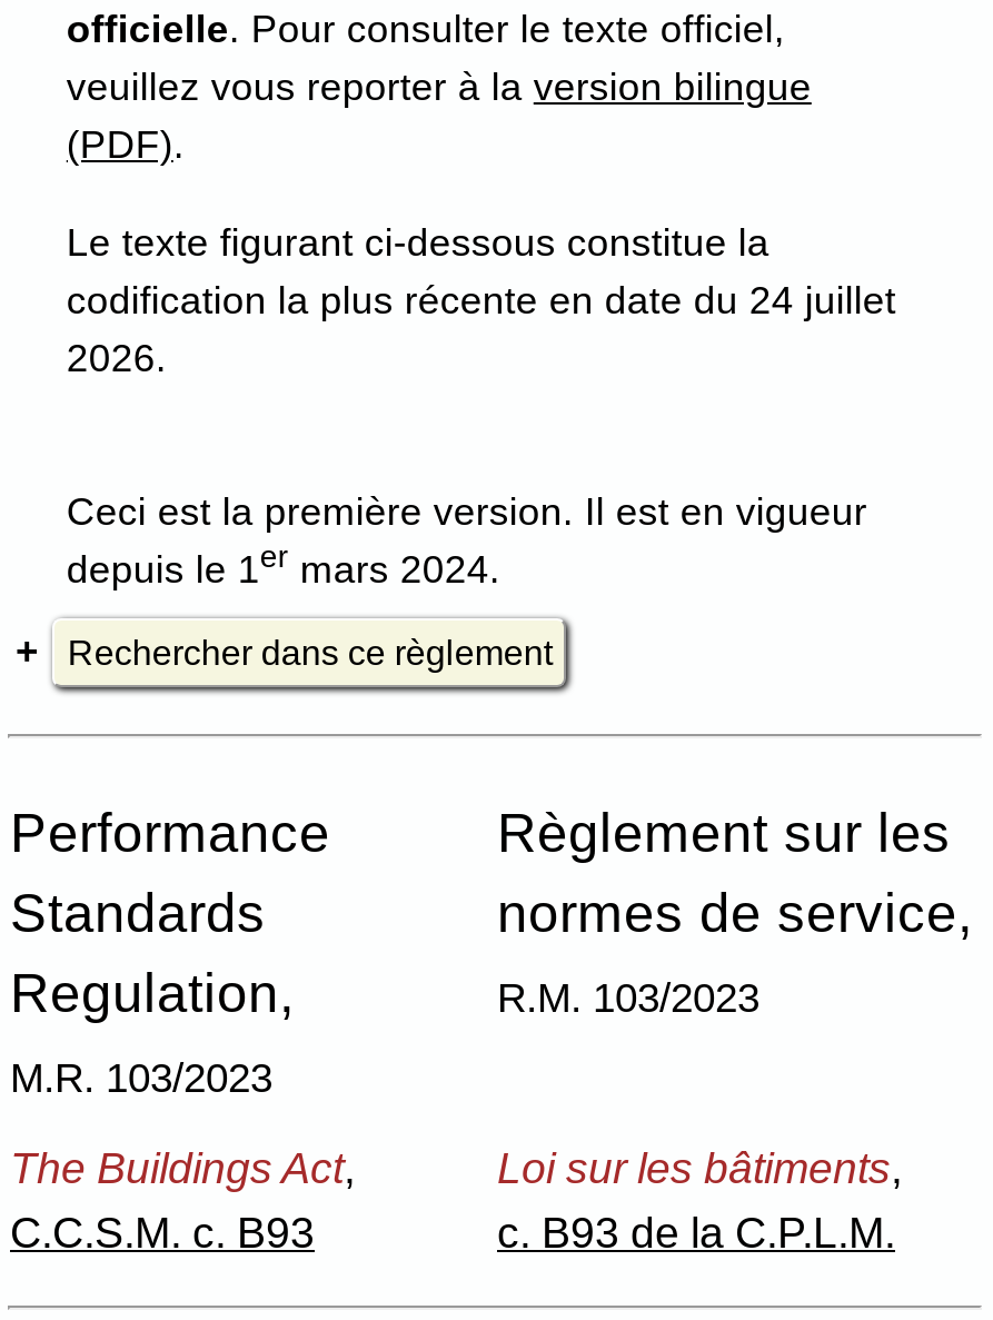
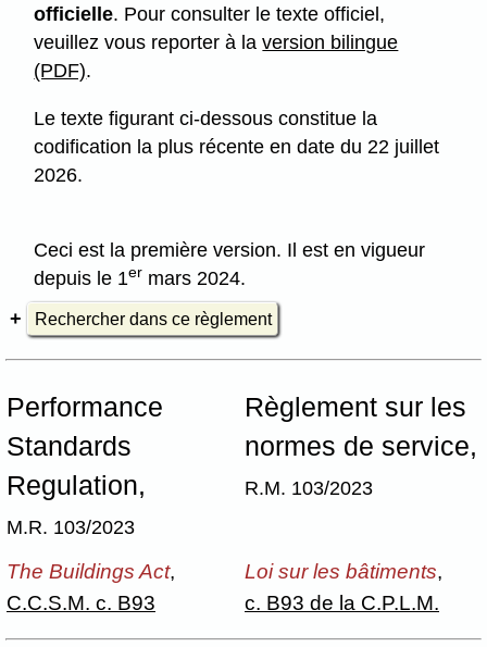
- codification la plus récente en date du 24 juillet
+ codification la plus récente en date du 22 juillet
